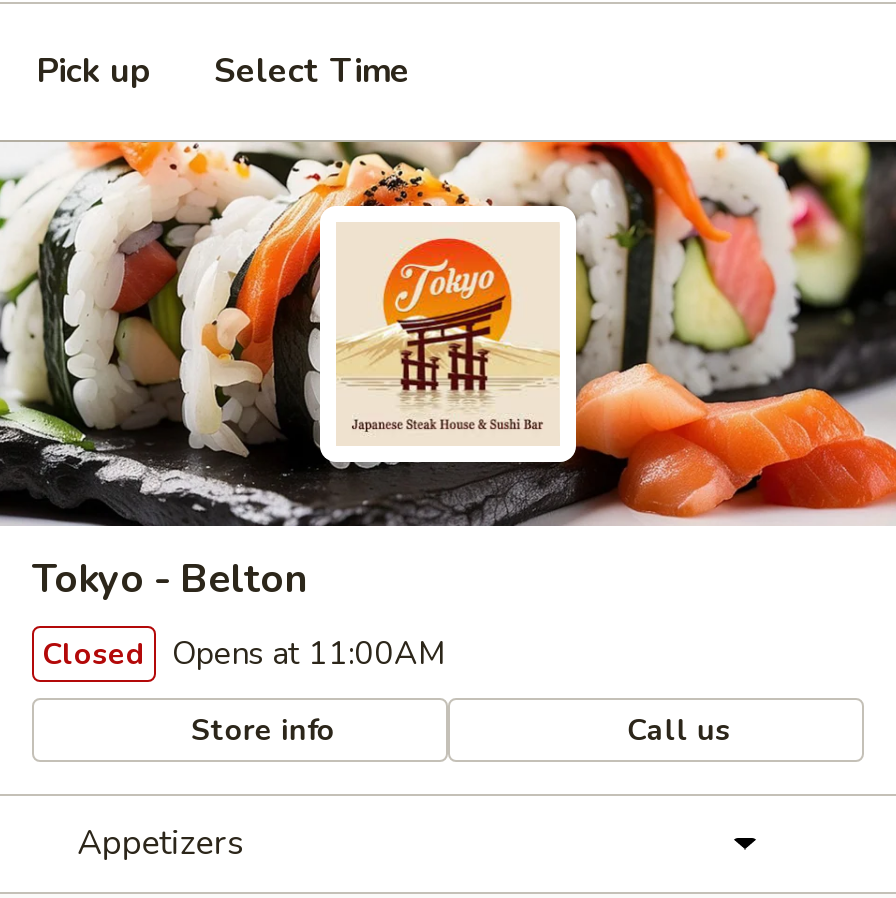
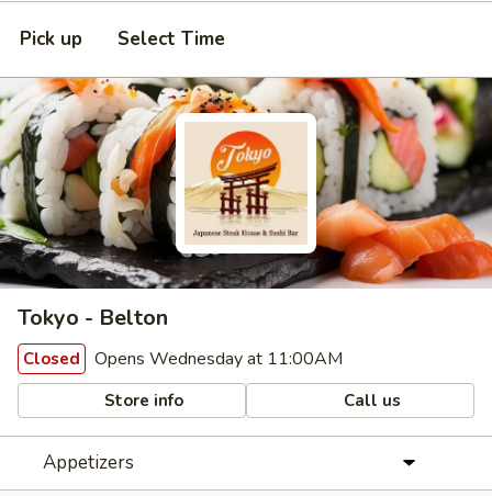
- Closed Opens at 11:00AM
+ Closed Opens Wednesday at 11:00AM
